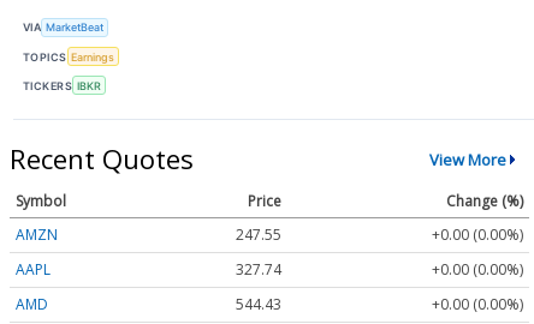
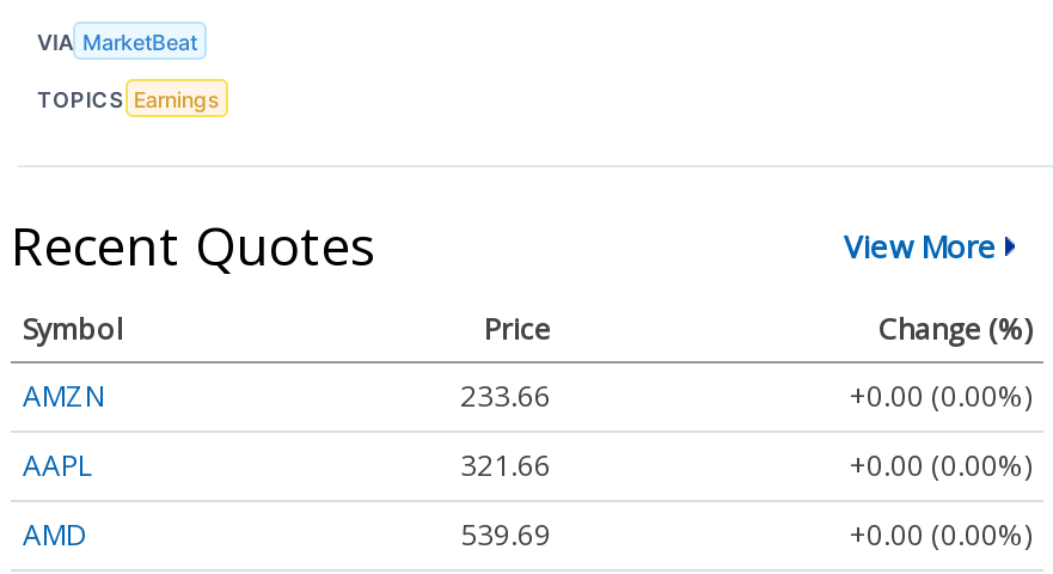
- TICKERS IBKR

- 247.55
+ 233.66

- 327.74
+ 321.66

- 544.43
+ 539.69
